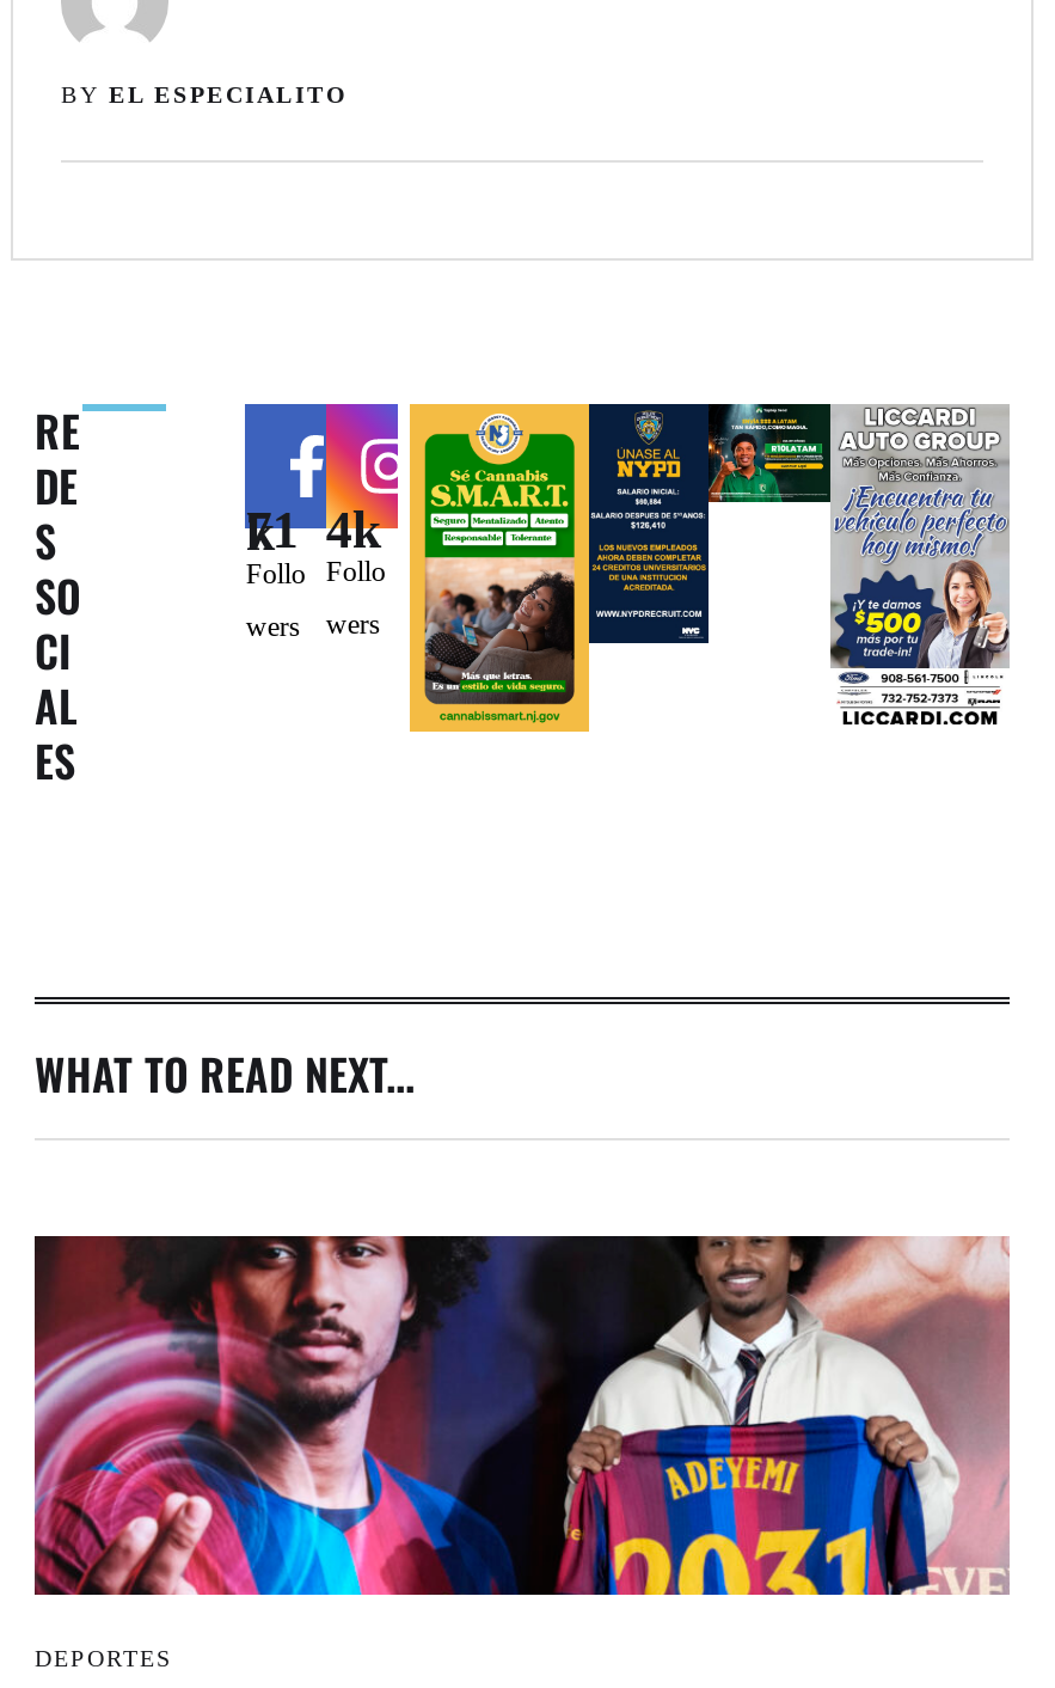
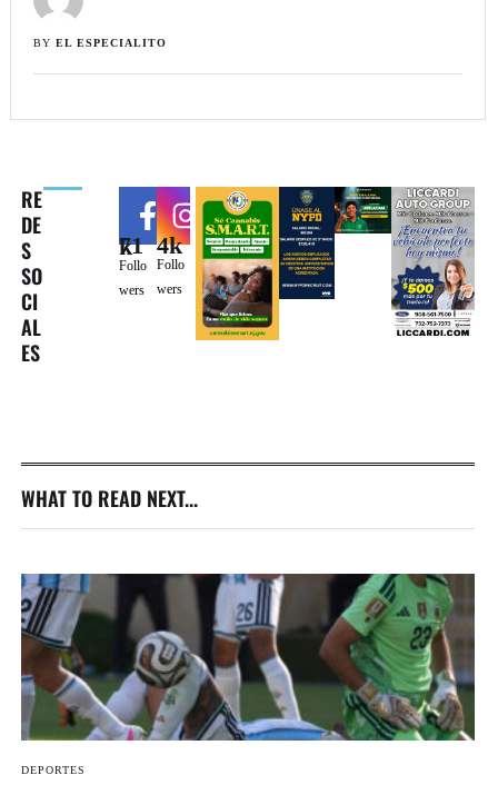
- [image]
+ [image]
